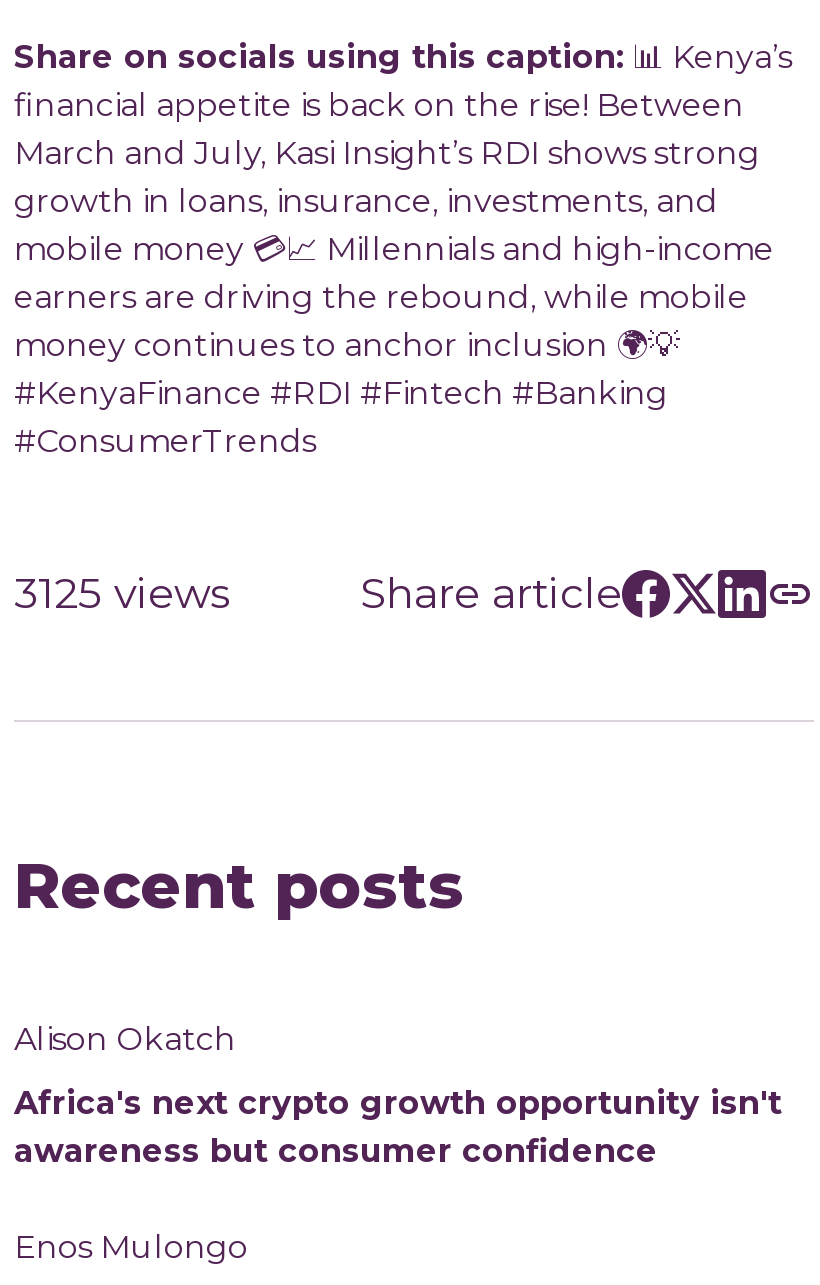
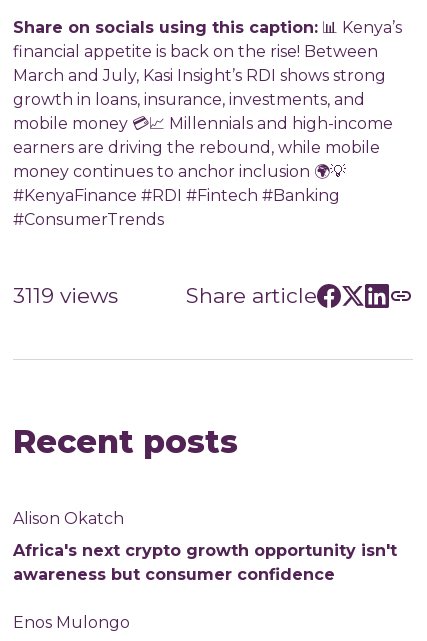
- 3125 views
+ 3119 views
